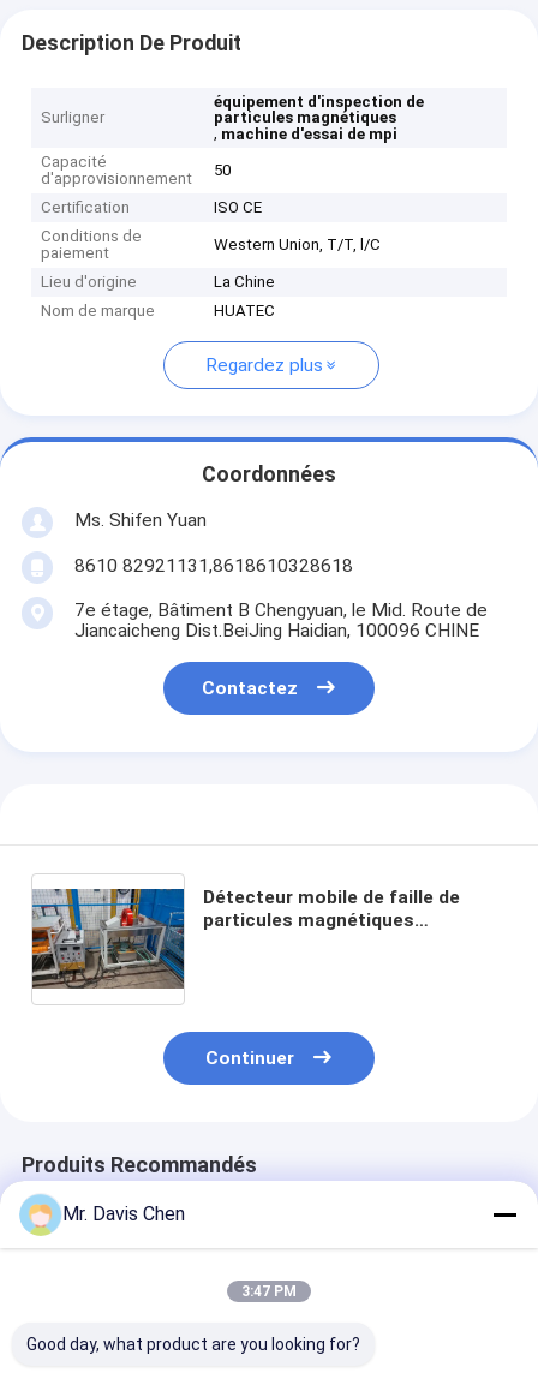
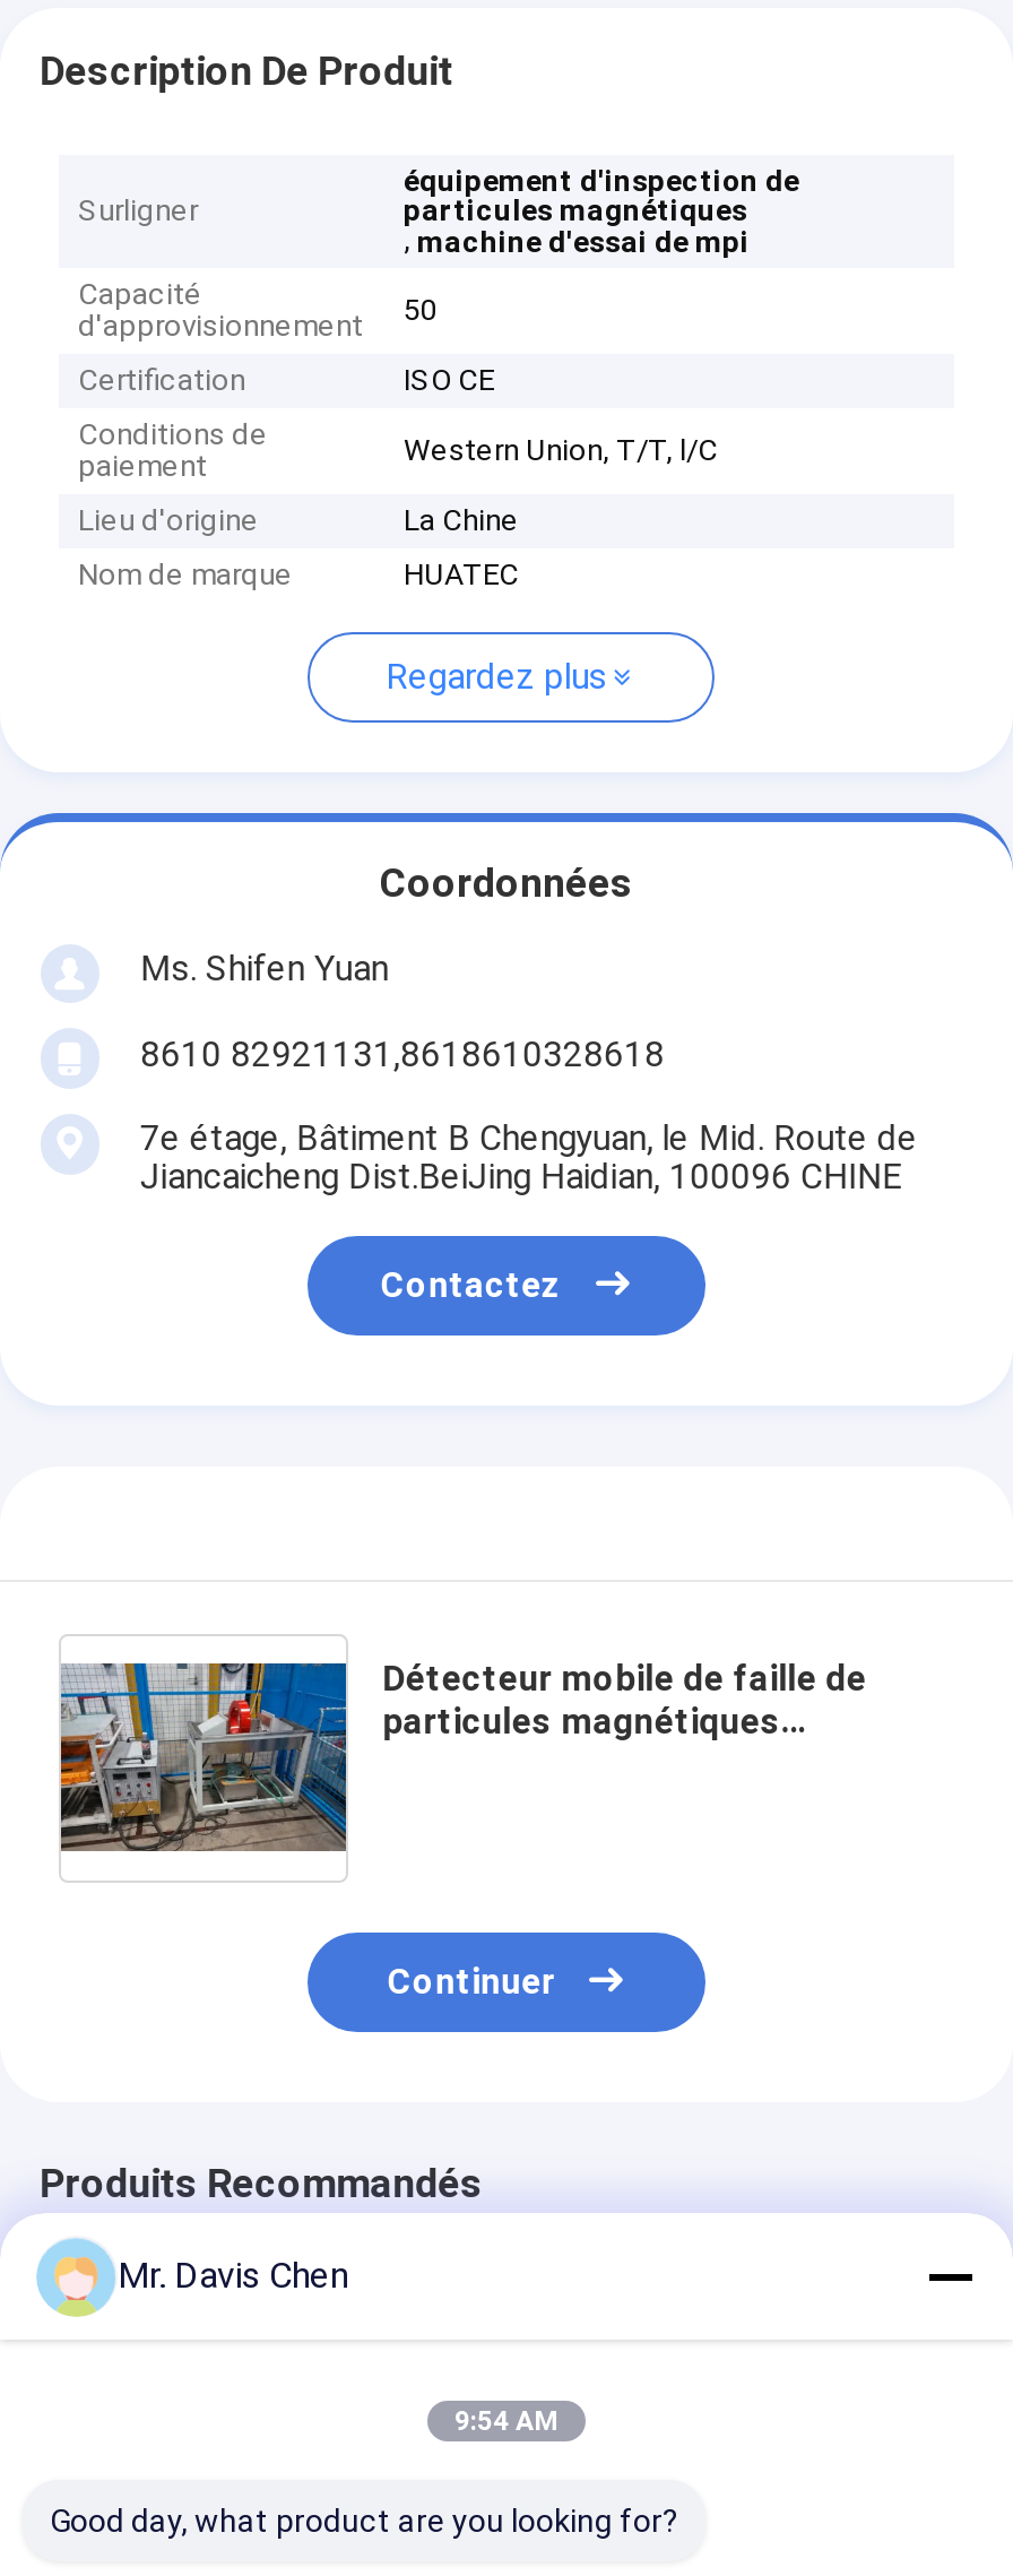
- 3:47 PM
+ 9:54 AM
